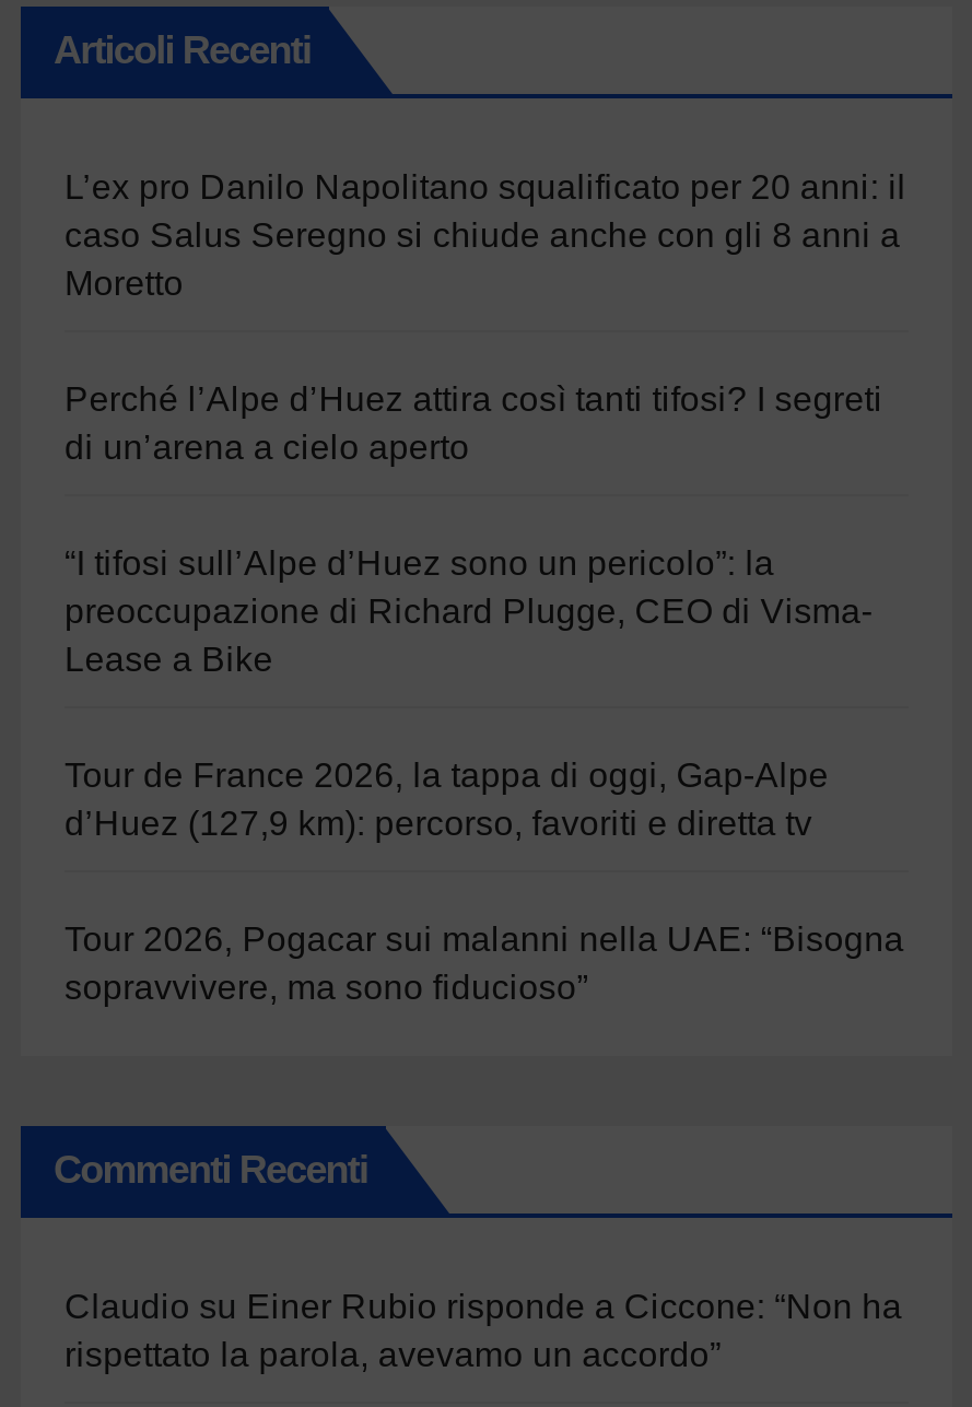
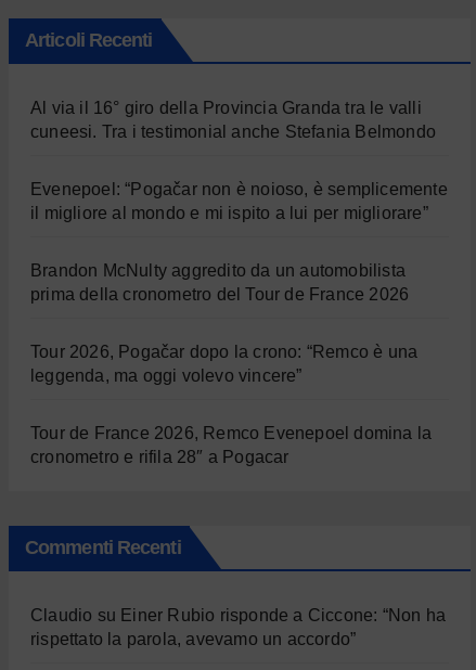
- L’ex pro Danilo Napolitano squalificato per 20 anni: il
- caso Salus Seregno si chiude anche con gli 8 anni a
- Moretto
+ Al via il 16° giro della Provincia Granda tra le valli
+ cuneesi. Tra i testimonial anche Stefania Belmondo

- Perché l’Alpe d’Huez attira così tanti tifosi? I segreti
- di un’arena a cielo aperto
+ Evenepoel: “Pogačar non è noioso, è semplicemente
+ il migliore al mondo e mi ispito a lui per migliorare”

- “I tifosi sull’Alpe d’Huez sono un pericolo”: la
- preoccupazione di Richard Plugge, CEO di Visma-
- Lease a Bike
+ Brandon McNulty aggredito da un automobilista
+ prima della cronometro del Tour de France 2026

- Tour de France 2026, la tappa di oggi, Gap-Alpe
- d’Huez (127,9 km): percorso, favoriti e diretta tv
+ Tour 2026, Pogačar dopo la crono: “Remco è una
+ leggenda, ma oggi volevo vincere”

- Tour 2026, Pogacar sui malanni nella UAE: “Bisogna
- sopravvivere, ma sono fiducioso”
+ Tour de France 2026, Remco Evenepoel domina la
+ cronometro e rifila 28″ a Pogacar
